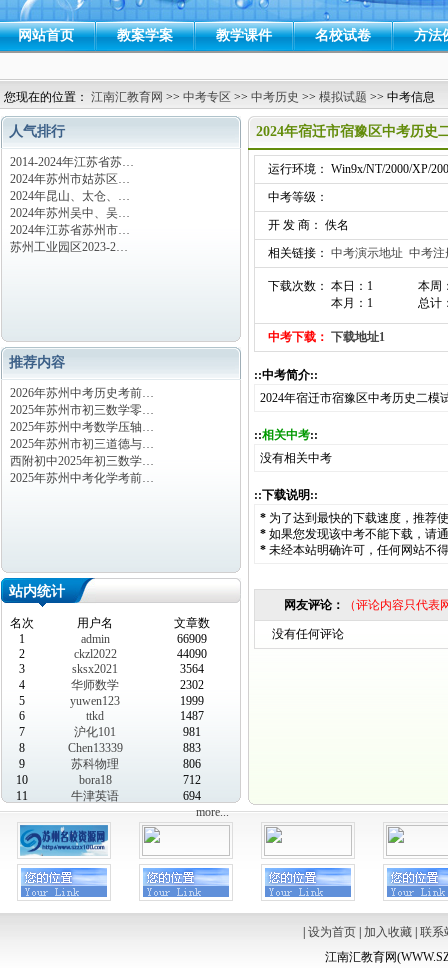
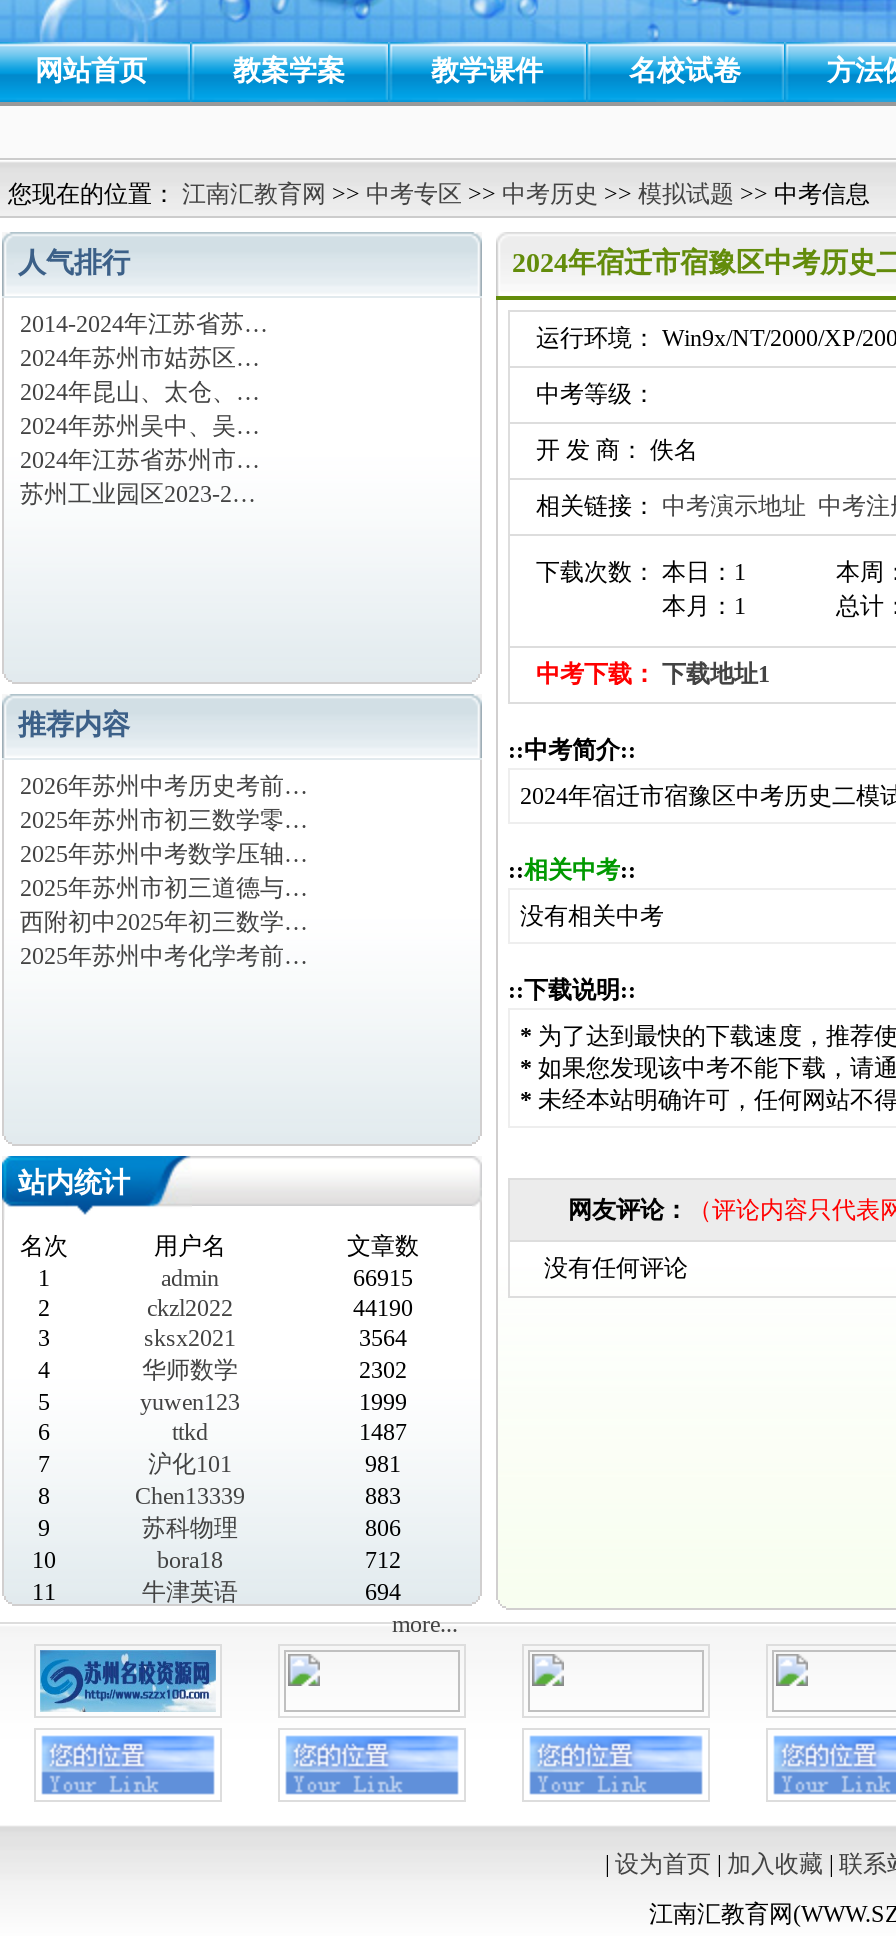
- 66909
+ 66915

- 44090
+ 44190
